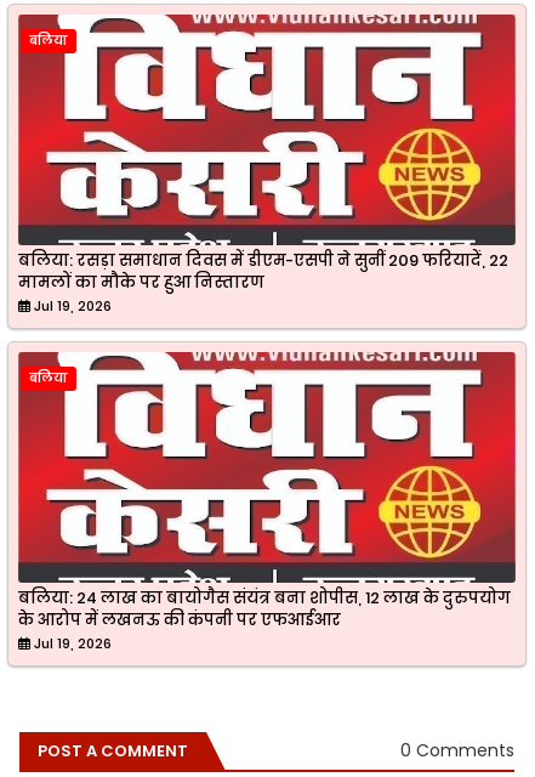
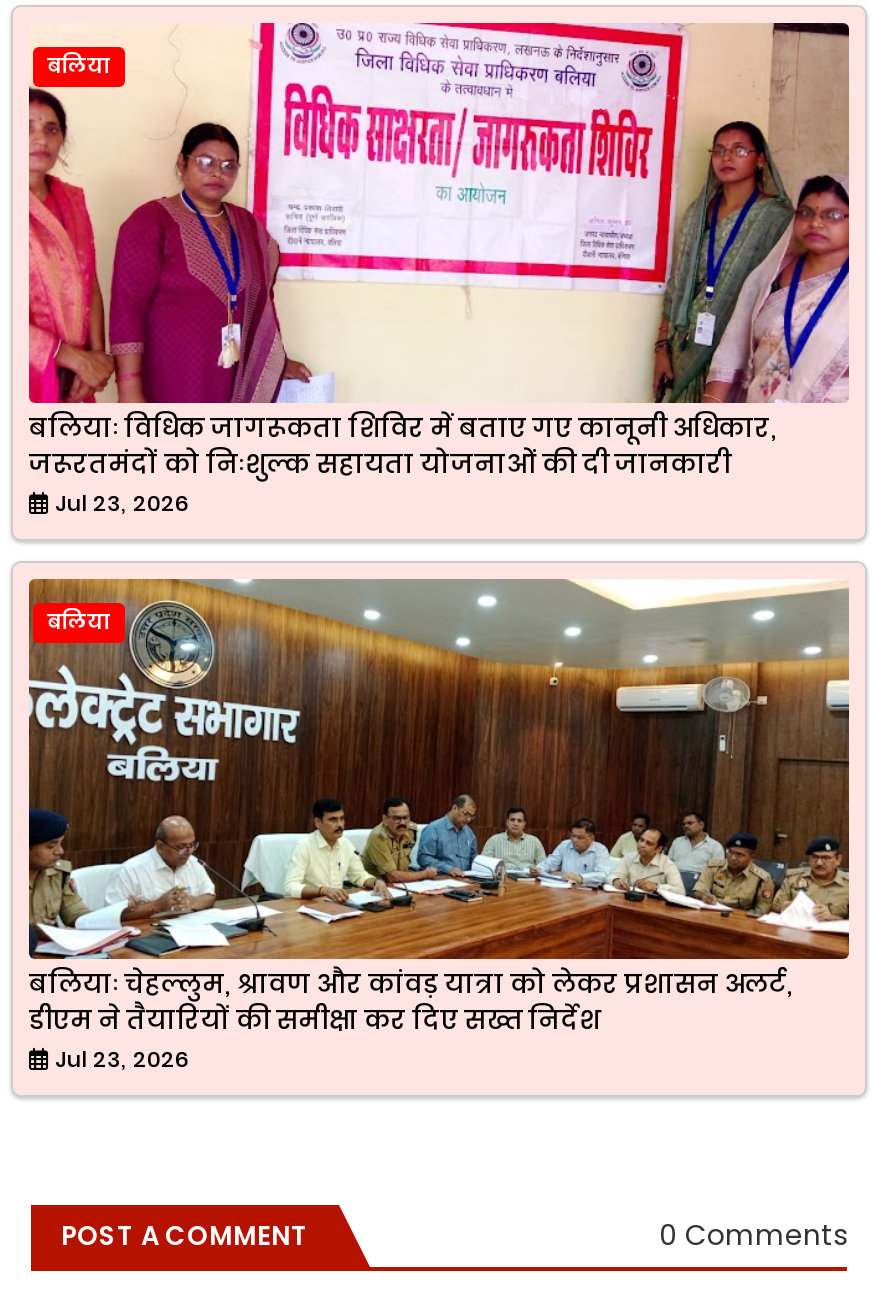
- [image]
- बलिया: रसड़ा समाधान दिवस में डीएम-एसपी ने सुनीं 209 फरियादें, 22
- मामलों का मौके पर हुआ निस्तारण
- Jul 19, 2026
+ [image]
+ बलियाः विधिक जागरूकता शिविर में बताए गए कानूनी अधिकार,
+ जरूरतमंदों को निःशुल्क सहायता योजनाओं की दी जानकारी
+ Jul 23, 2026

- [image]
- बलिया: 24 लाख का बायोगैस संयंत्र बना शोपीस, 12 लाख के दुरुपयोग
- के आरोप में लखनऊ की कंपनी पर एफआईआर
- Jul 19, 2026
+ [image]
+ बलियाः चेहल्लुम, श्रावण और कांवड़ यात्रा को लेकर प्रशासन अलर्ट,
+ डीएम ने तैयारियों की समीक्षा कर दिए सख्त निर्देश
+ Jul 23, 2026
